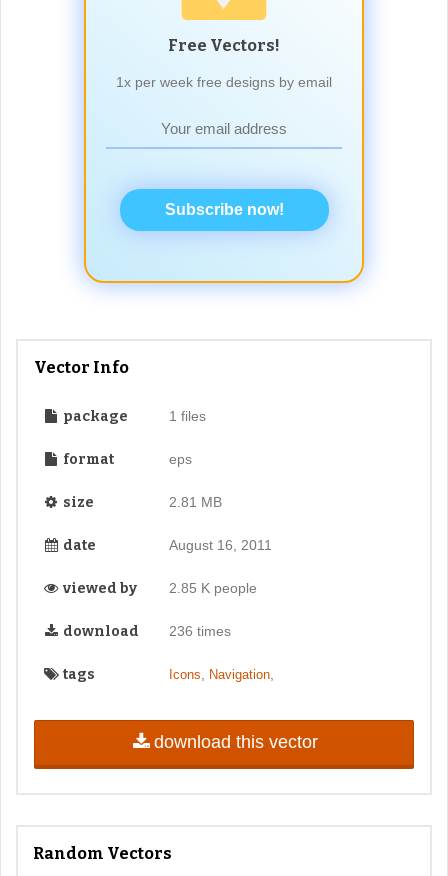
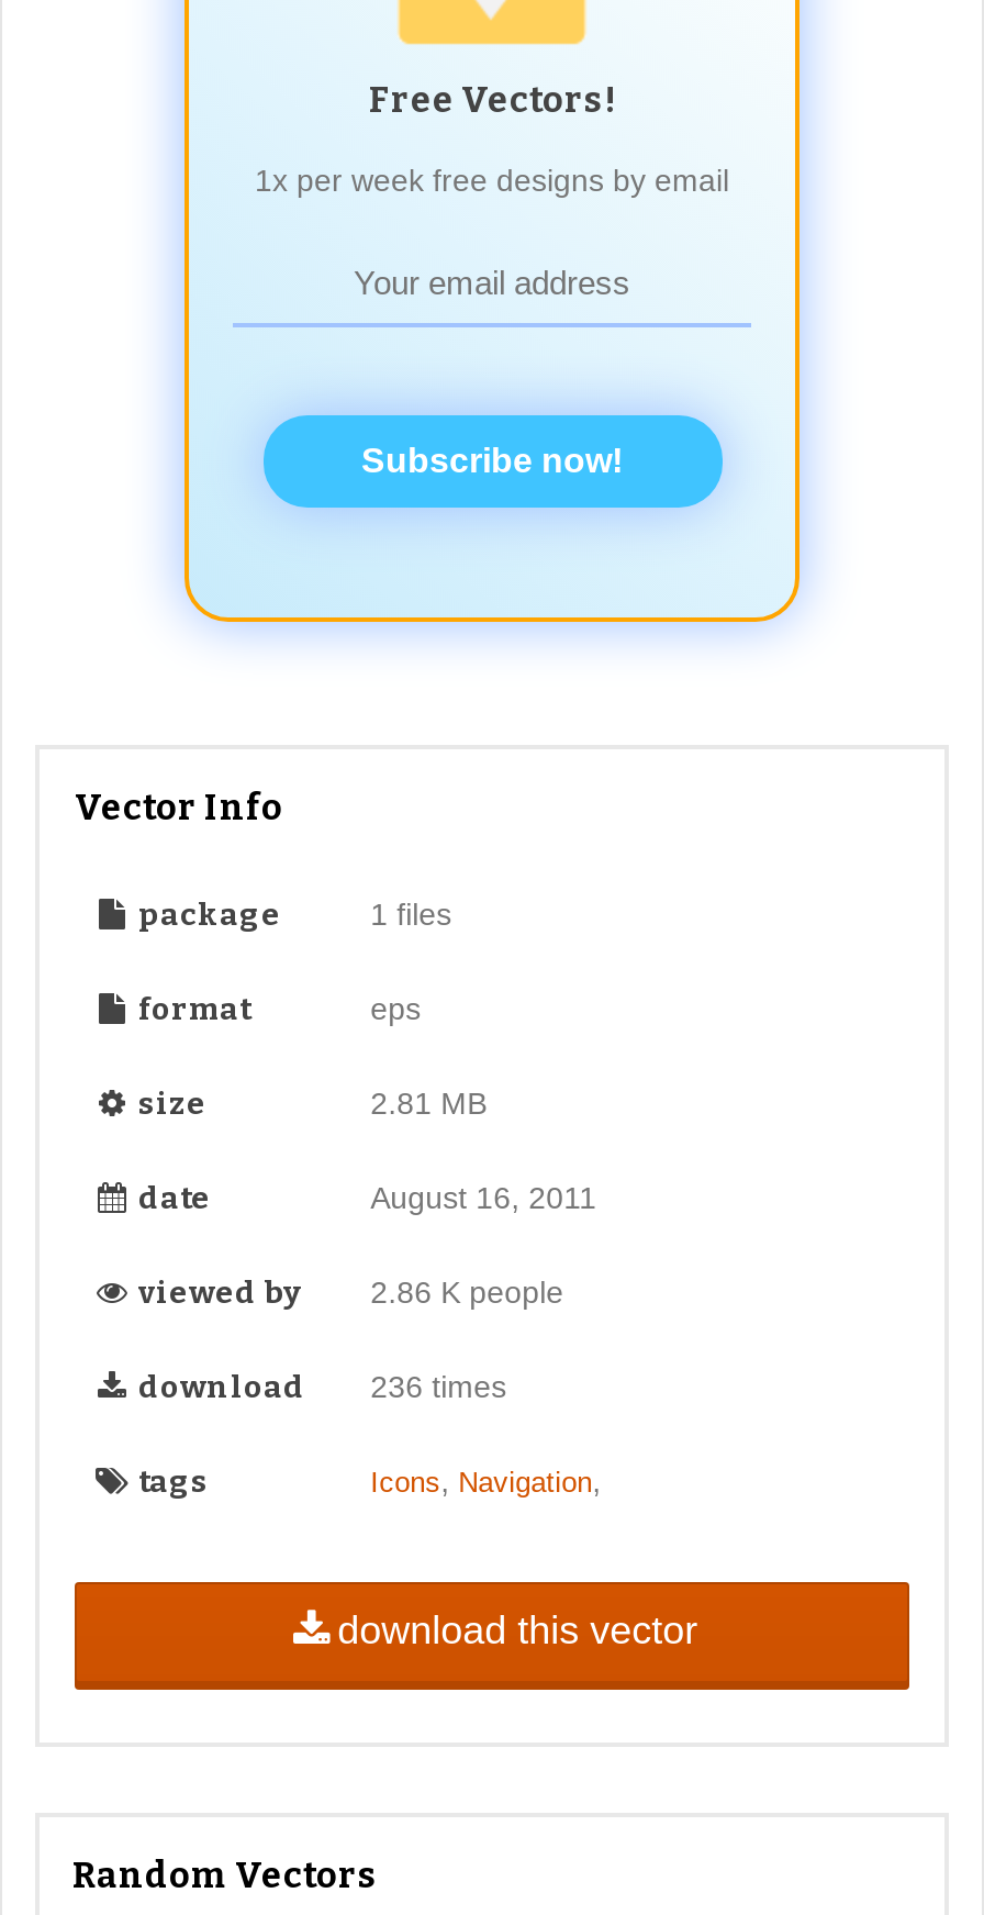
- viewed by 2.85 K people
+ viewed by 2.86 K people
